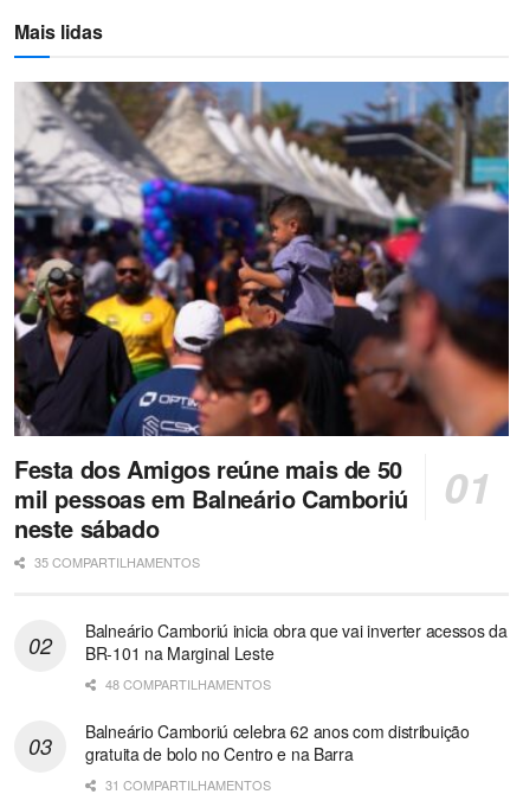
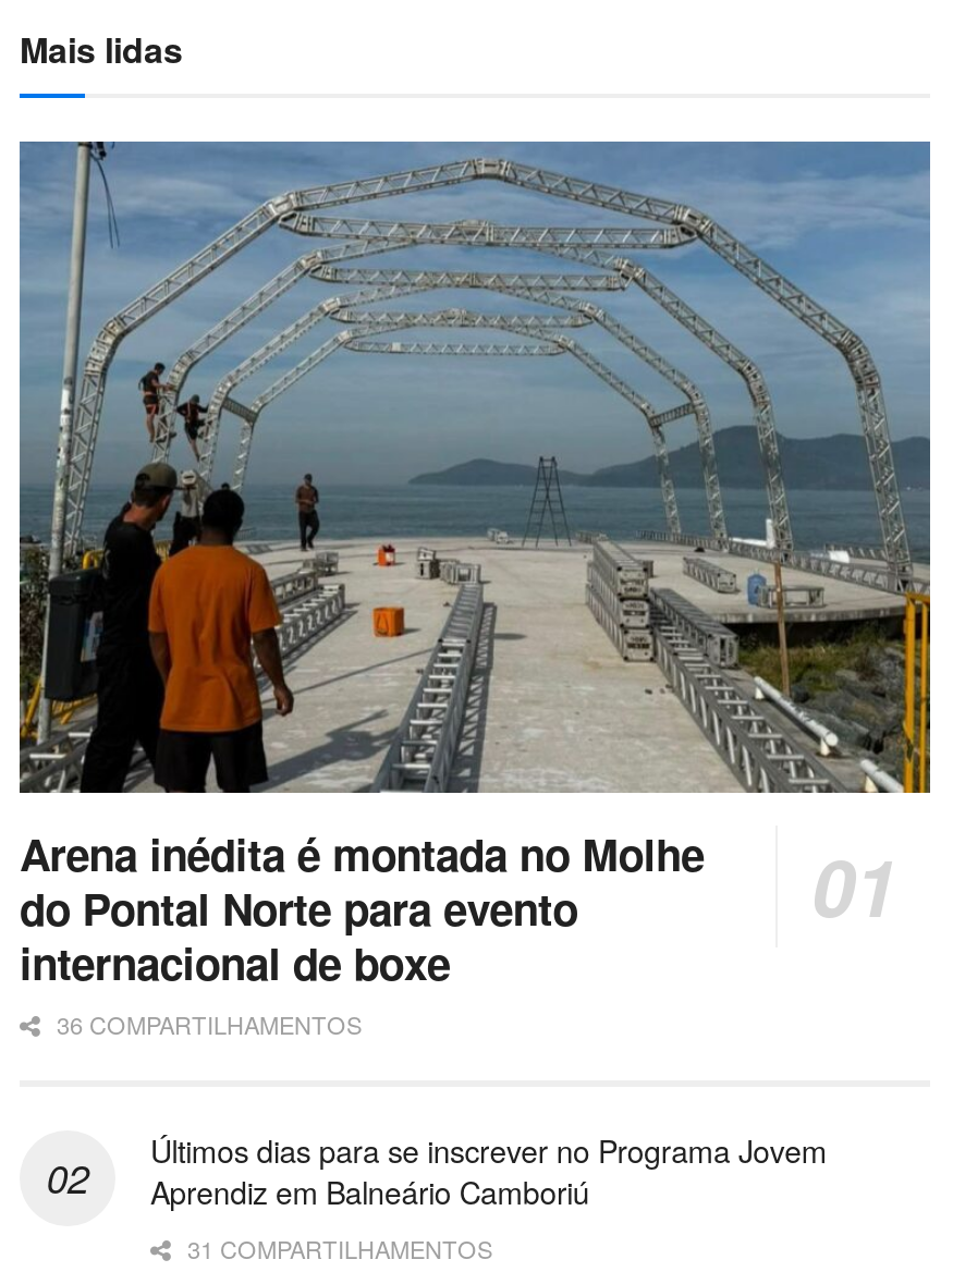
- [image]
- Festa dos Amigos reúne mais de 50
- mil pessoas em Balneário Camboriú
- neste sábado
- 35 COMPARTILHAMENTOS
- Balneário Camboriú inicia obra que vai inverter acessos da
- BR-101 na Marginal Leste
- 48 COMPARTILHAMENTOS
- Balneário Camboriú celebra 62 anos com distribuição
- gratuita de bolo no Centro e na Barra
+ [image]
+ Arena inédita é montada no Molhe
+ do Pontal Norte para evento
+ internacional de boxe
+ 36 COMPARTILHAMENTOS
+ Últimos dias para se inscrever no Programa Jovem
+ Aprendiz em Balneário Camboriú
